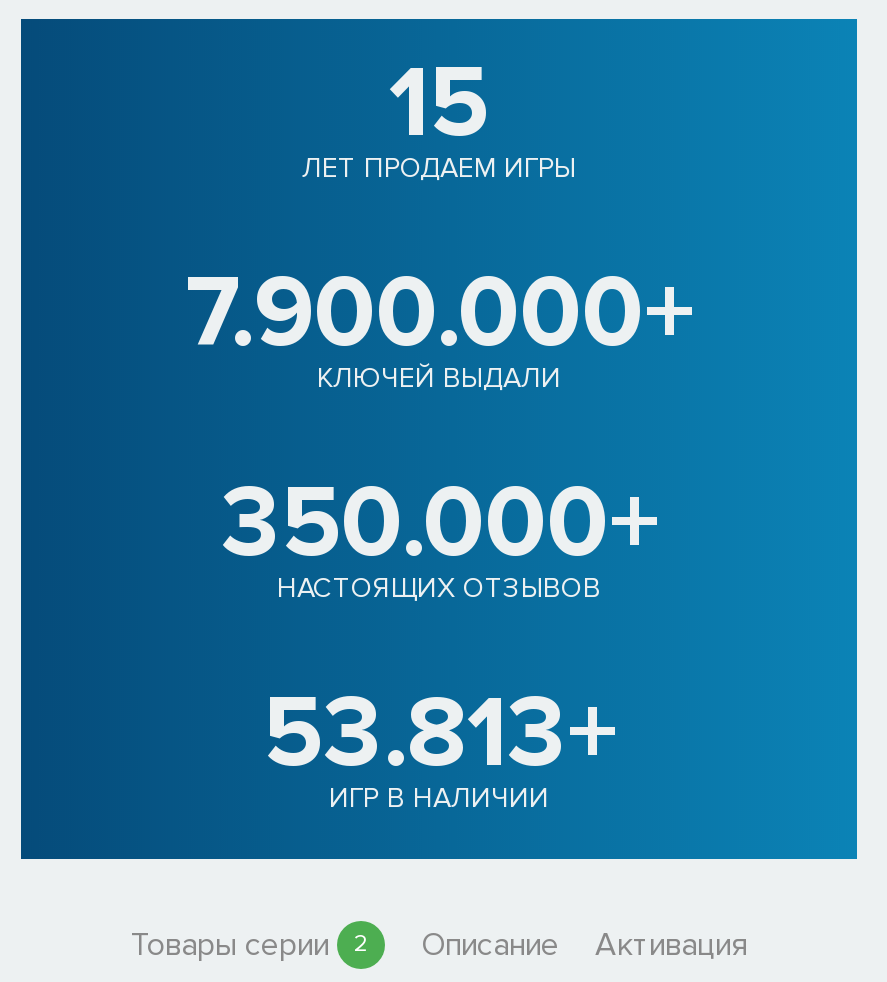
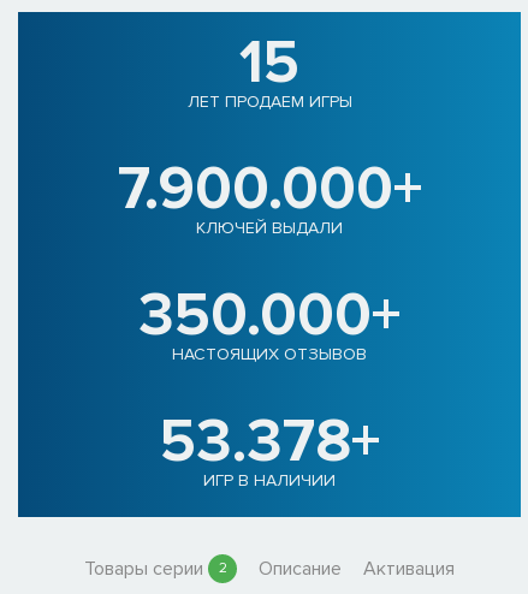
- 53.813+
+ 53.378+
